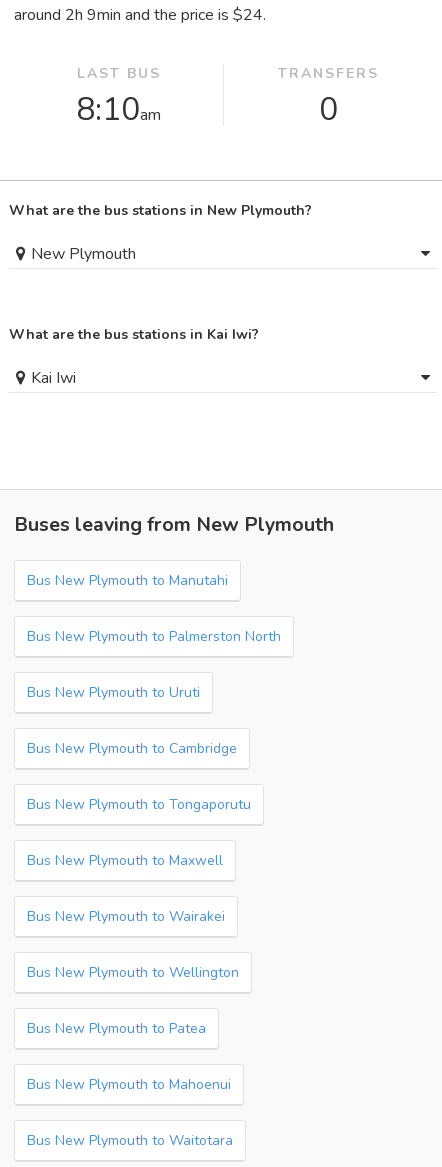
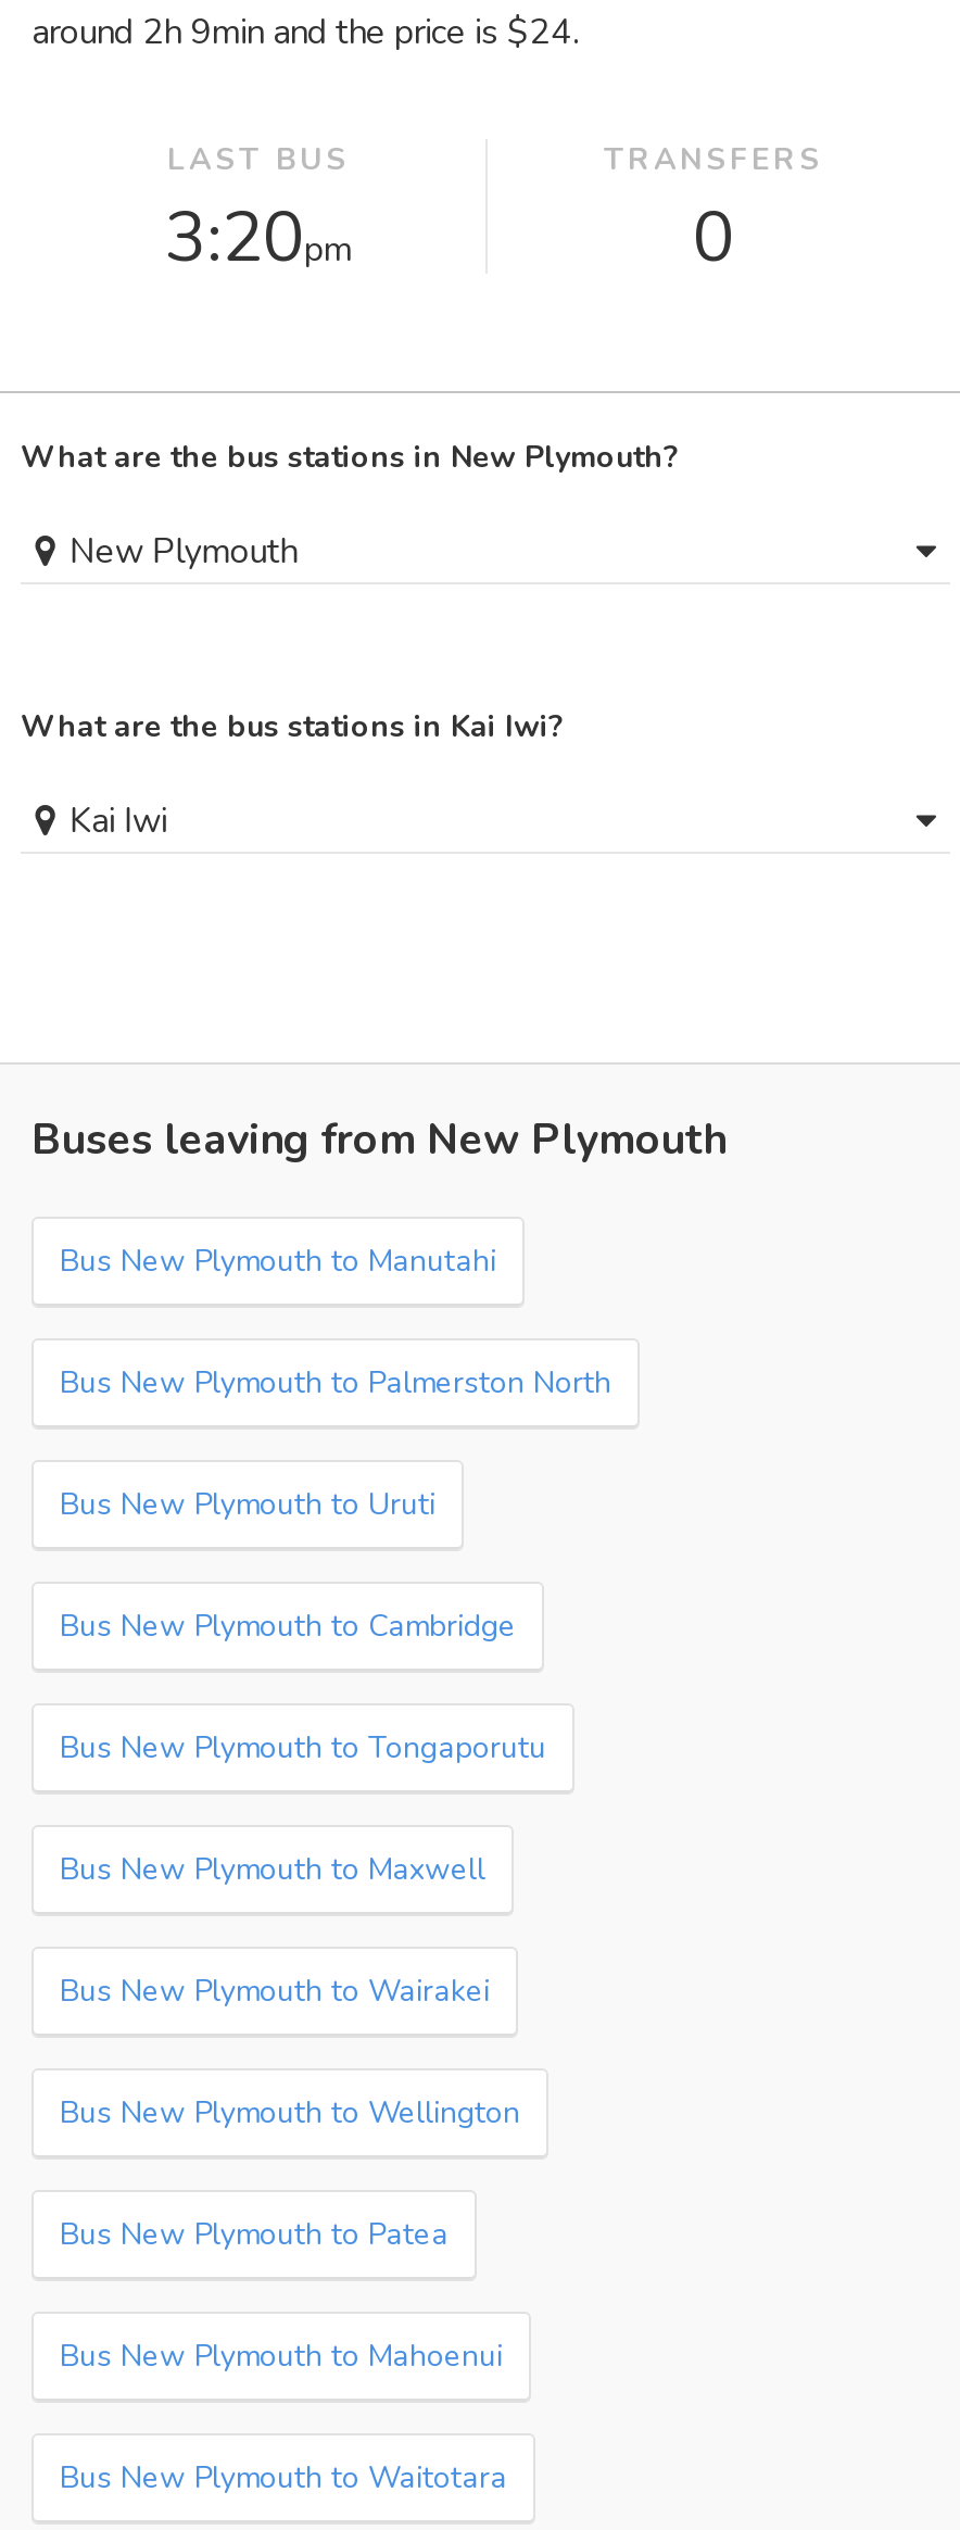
- 8:10am
+ 3:20pm
